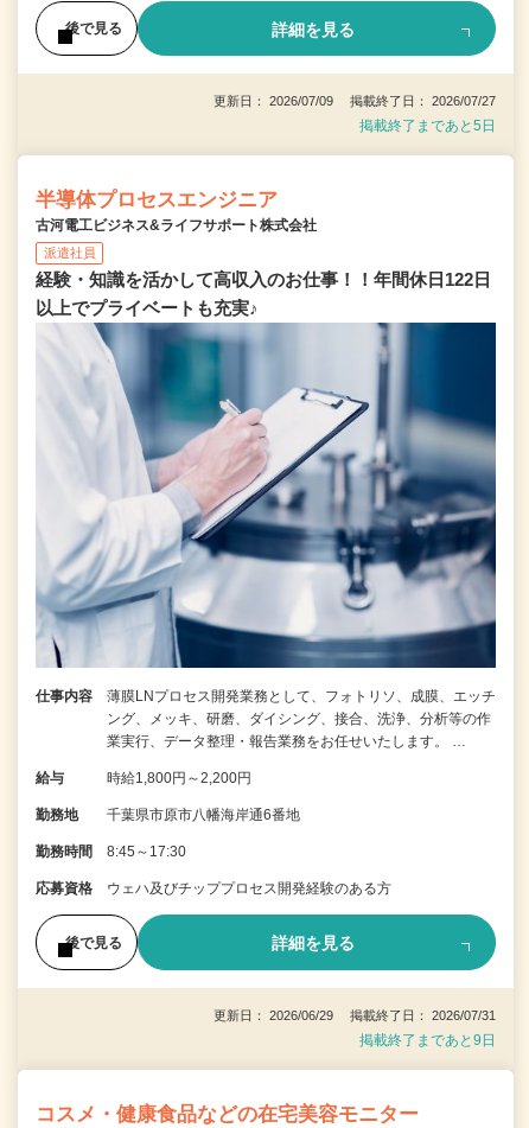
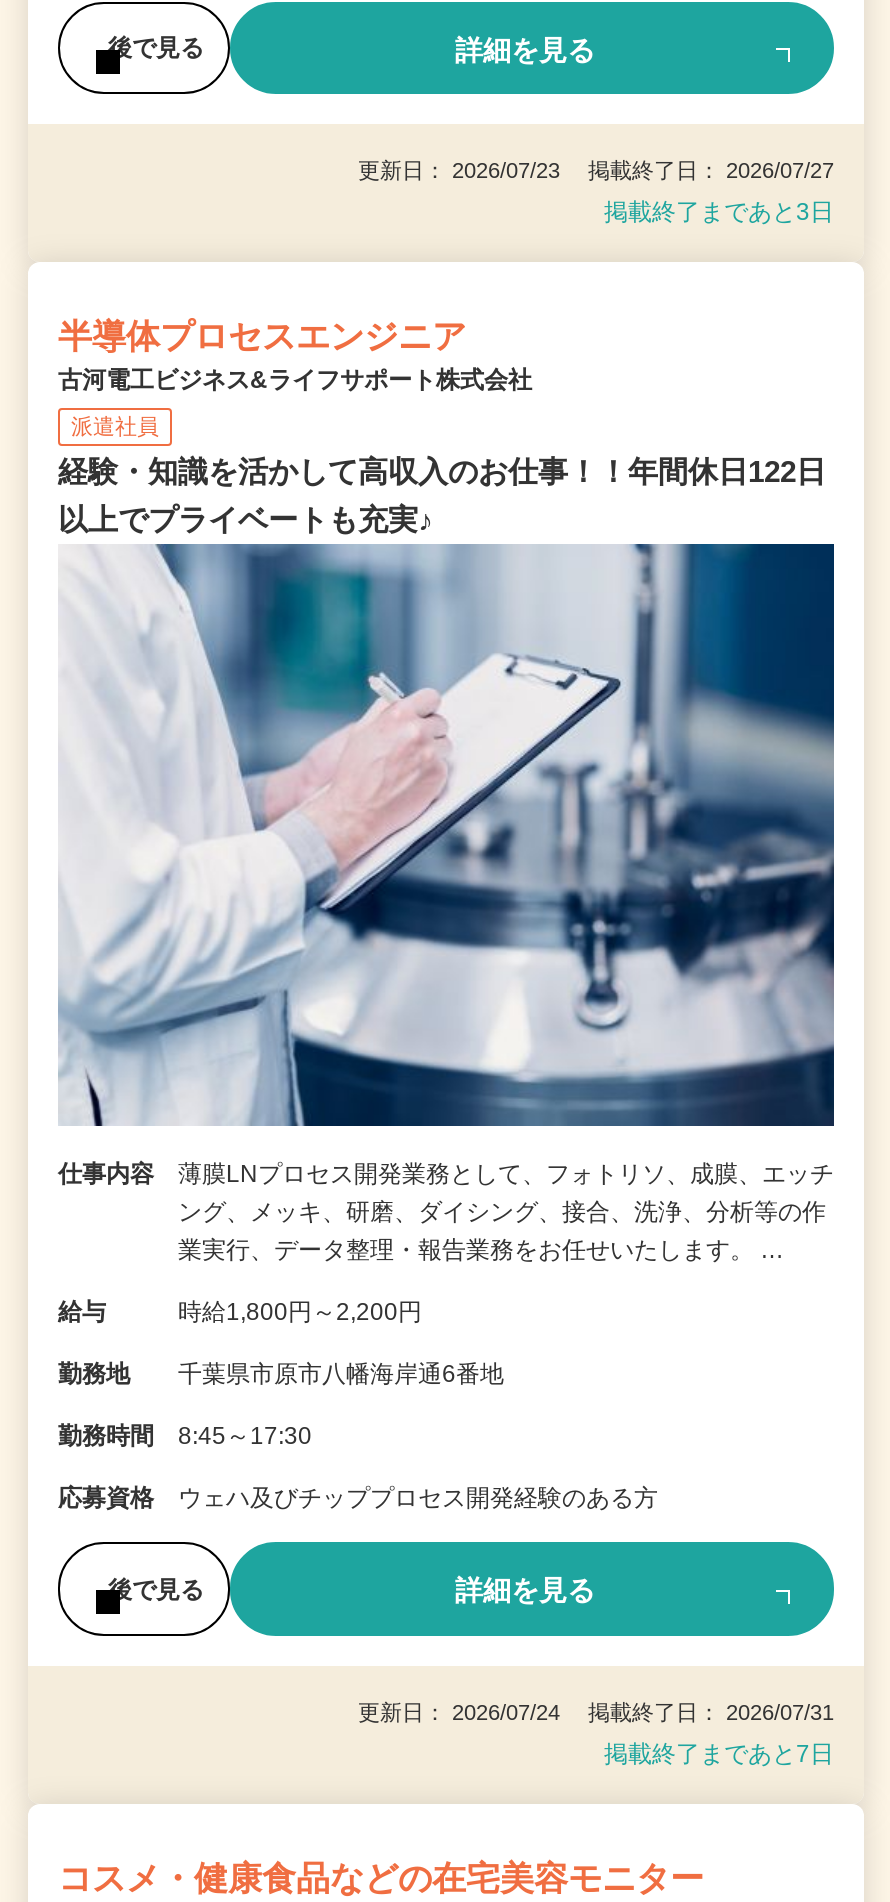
- 更新日： 2026/07/09 掲載終了日： 2026/07/27
+ 更新日： 2026/07/23 掲載終了日： 2026/07/27

- 掲載終了まであと5日
+ 掲載終了まであと3日

- 更新日： 2026/06/29 掲載終了日： 2026/07/31
+ 更新日： 2026/07/24 掲載終了日： 2026/07/31

- 掲載終了まであと9日
+ 掲載終了まであと7日
